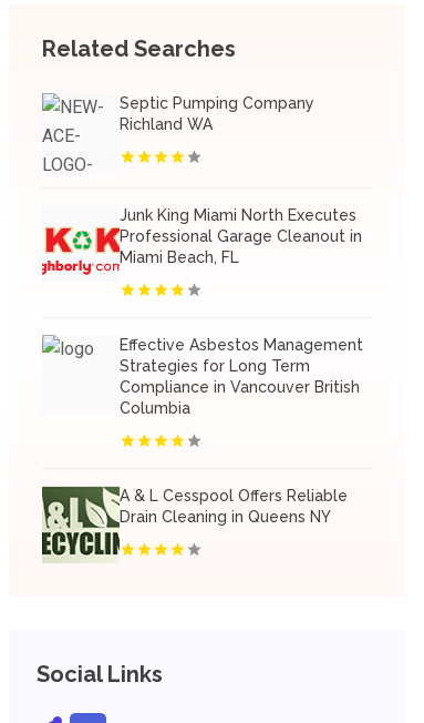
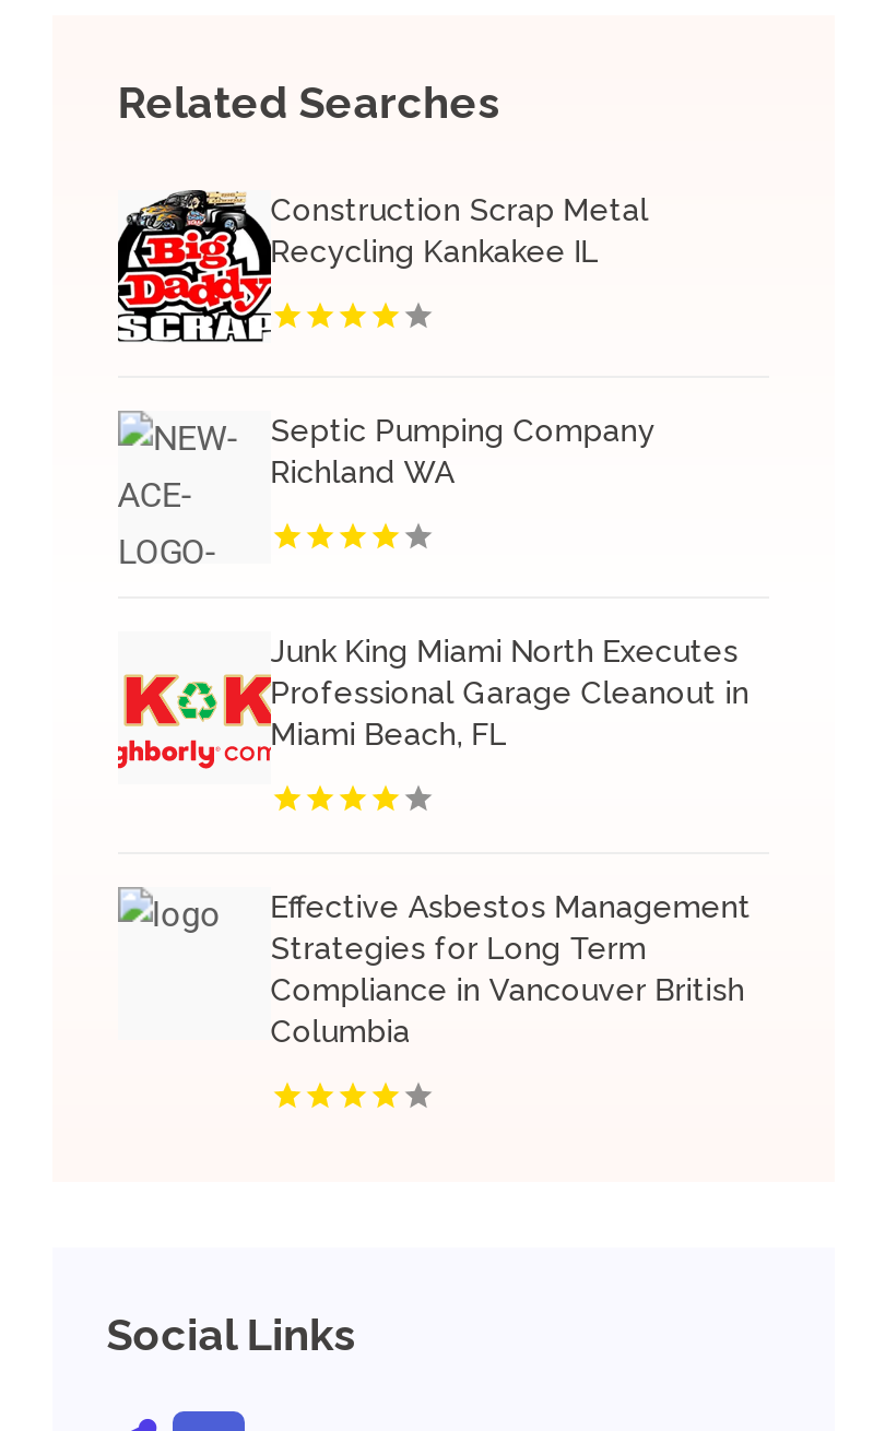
+ [image]
+ Construction Scrap Metal
+ Recycling Kankakee IL

moved down: [image] | Septic Pumping Company | Richland WA | ... | Compliance in Vancouver British | Columbia

- [image]
- A & L Cesspool Offers Reliable
- Drain Cleaning in Queens NY
